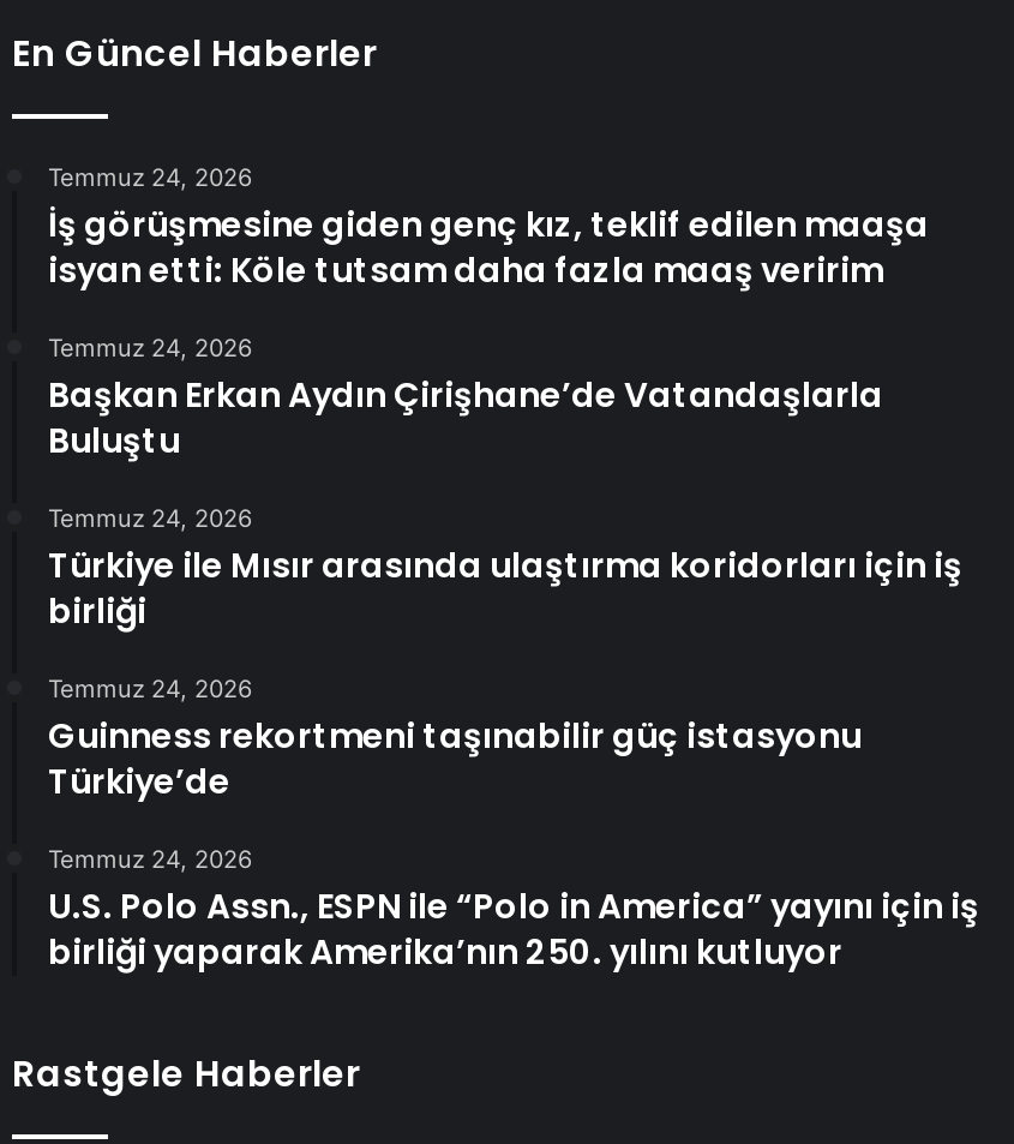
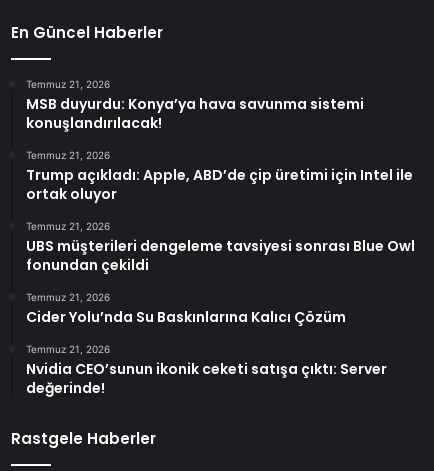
- Temmuz 24, 2026
- İş görüşmesine giden genç kız, teklif edilen maaşa
- isyan etti: Köle tutsam daha fazla maaş veririm
+ Temmuz 21, 2026
+ MSB duyurdu: Konya’ya hava savunma sistemi
+ konuşlandırılacak!

- Temmuz 24, 2026
- Başkan Erkan Aydın Çirişhane’de Vatandaşlarla
- Buluştu
+ Temmuz 21, 2026
+ Trump açıkladı: Apple, ABD’de çip üretimi için Intel ile
+ ortak oluyor

- Temmuz 24, 2026
- Türkiye ile Mısır arasında ulaştırma koridorları için iş
- birliği
+ Temmuz 21, 2026
+ UBS müşterileri dengeleme tavsiyesi sonrası Blue Owl
+ fonundan çekildi

- Temmuz 24, 2026
- Guinness rekortmeni taşınabilir güç istasyonu
- Türkiye’de
+ Temmuz 21, 2026
+ Cider Yolu’nda Su Baskınlarına Kalıcı Çözüm

- Temmuz 24, 2026
- U.S. Polo Assn., ESPN ile “Polo in America” yayını için iş
- birliği yaparak Amerika’nın 250. yılını kutluyor
+ Temmuz 21, 2026
+ Nvidia CEO’sunun ikonik ceketi satışa çıktı: Server
+ değerinde!
